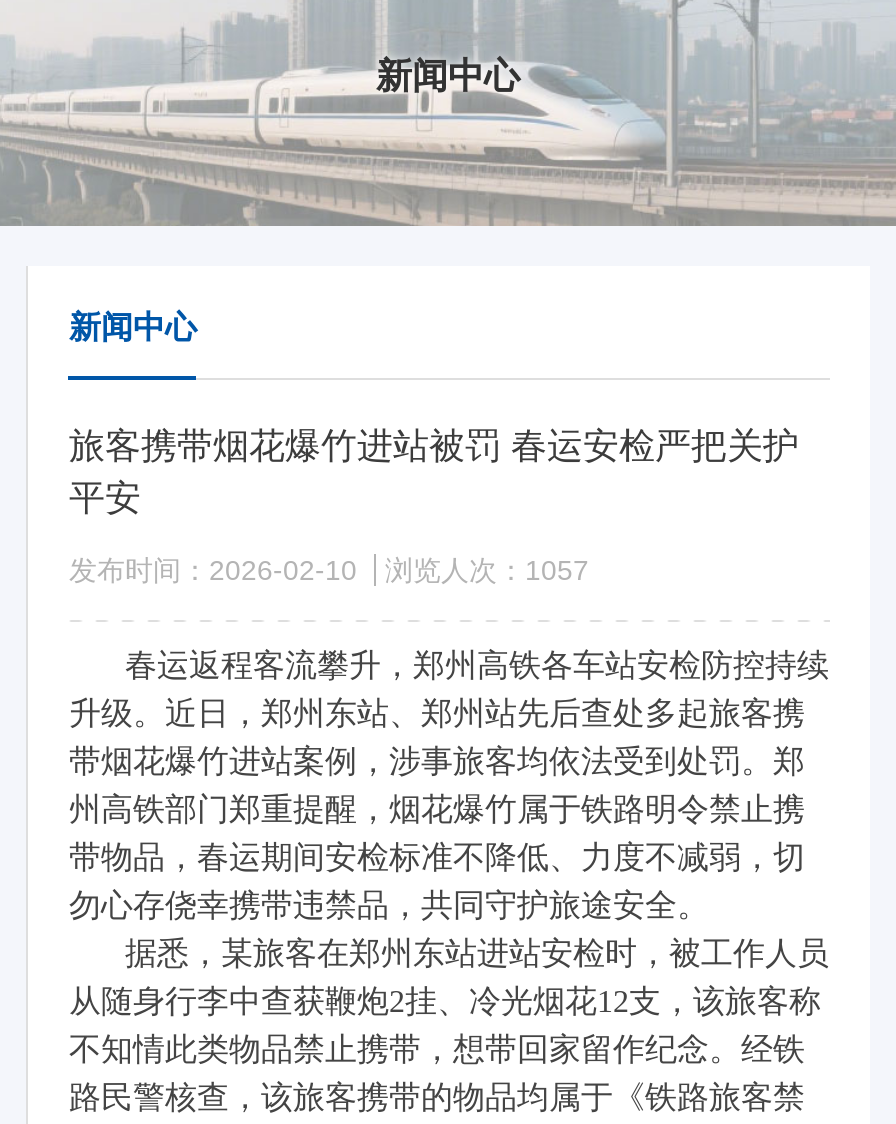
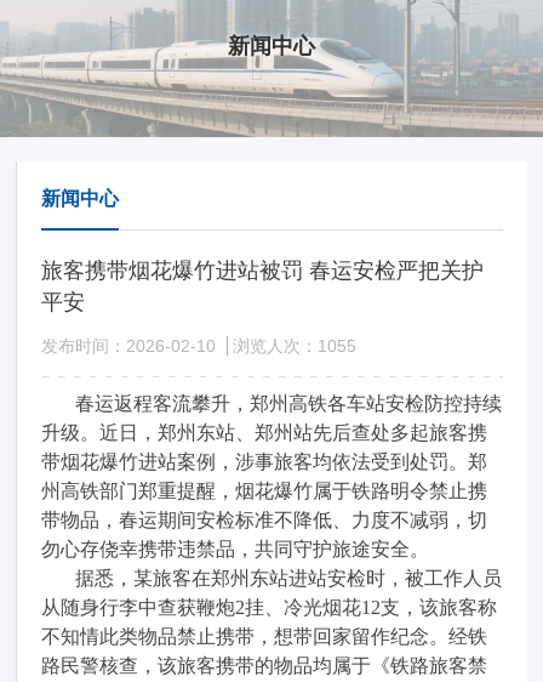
- 发布时间：2026-02-10 浏览人次：1057
+ 发布时间：2026-02-10 浏览人次：1055
